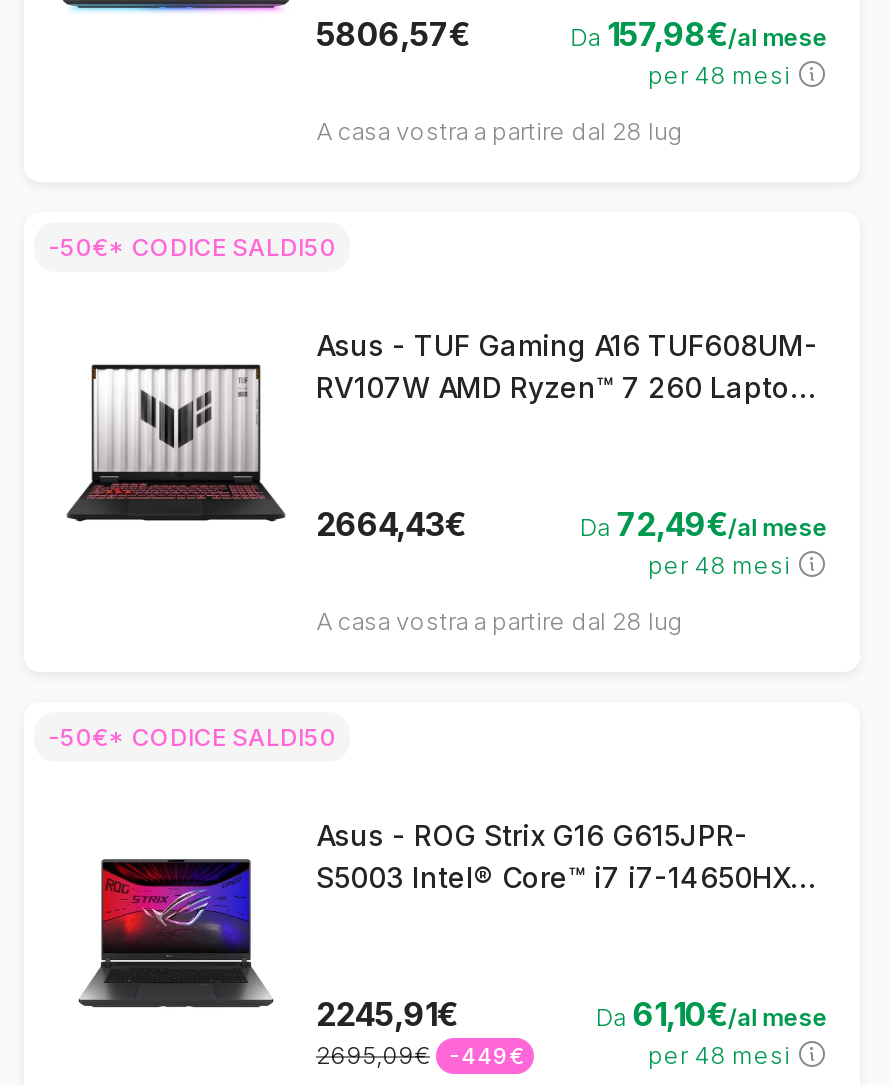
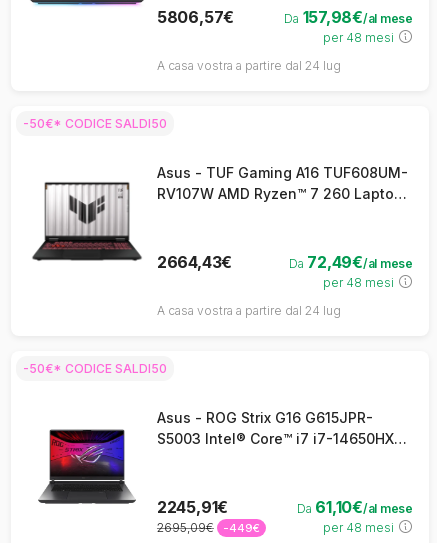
- A casa vostra a partire dal 28 lug
+ A casa vostra a partire dal 24 lug

- A casa vostra a partire dal 28 lug
+ A casa vostra a partire dal 24 lug
